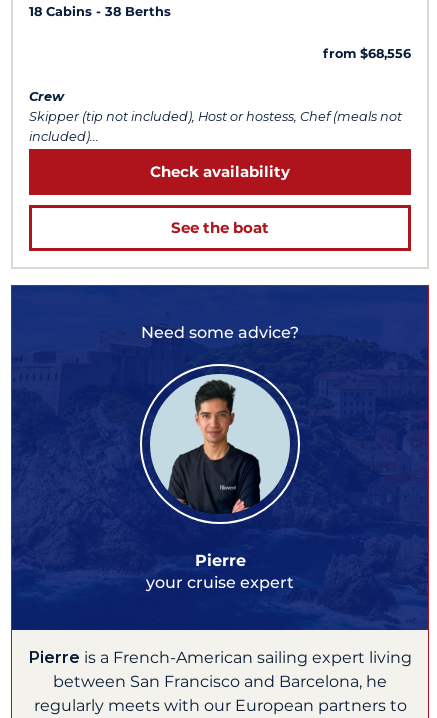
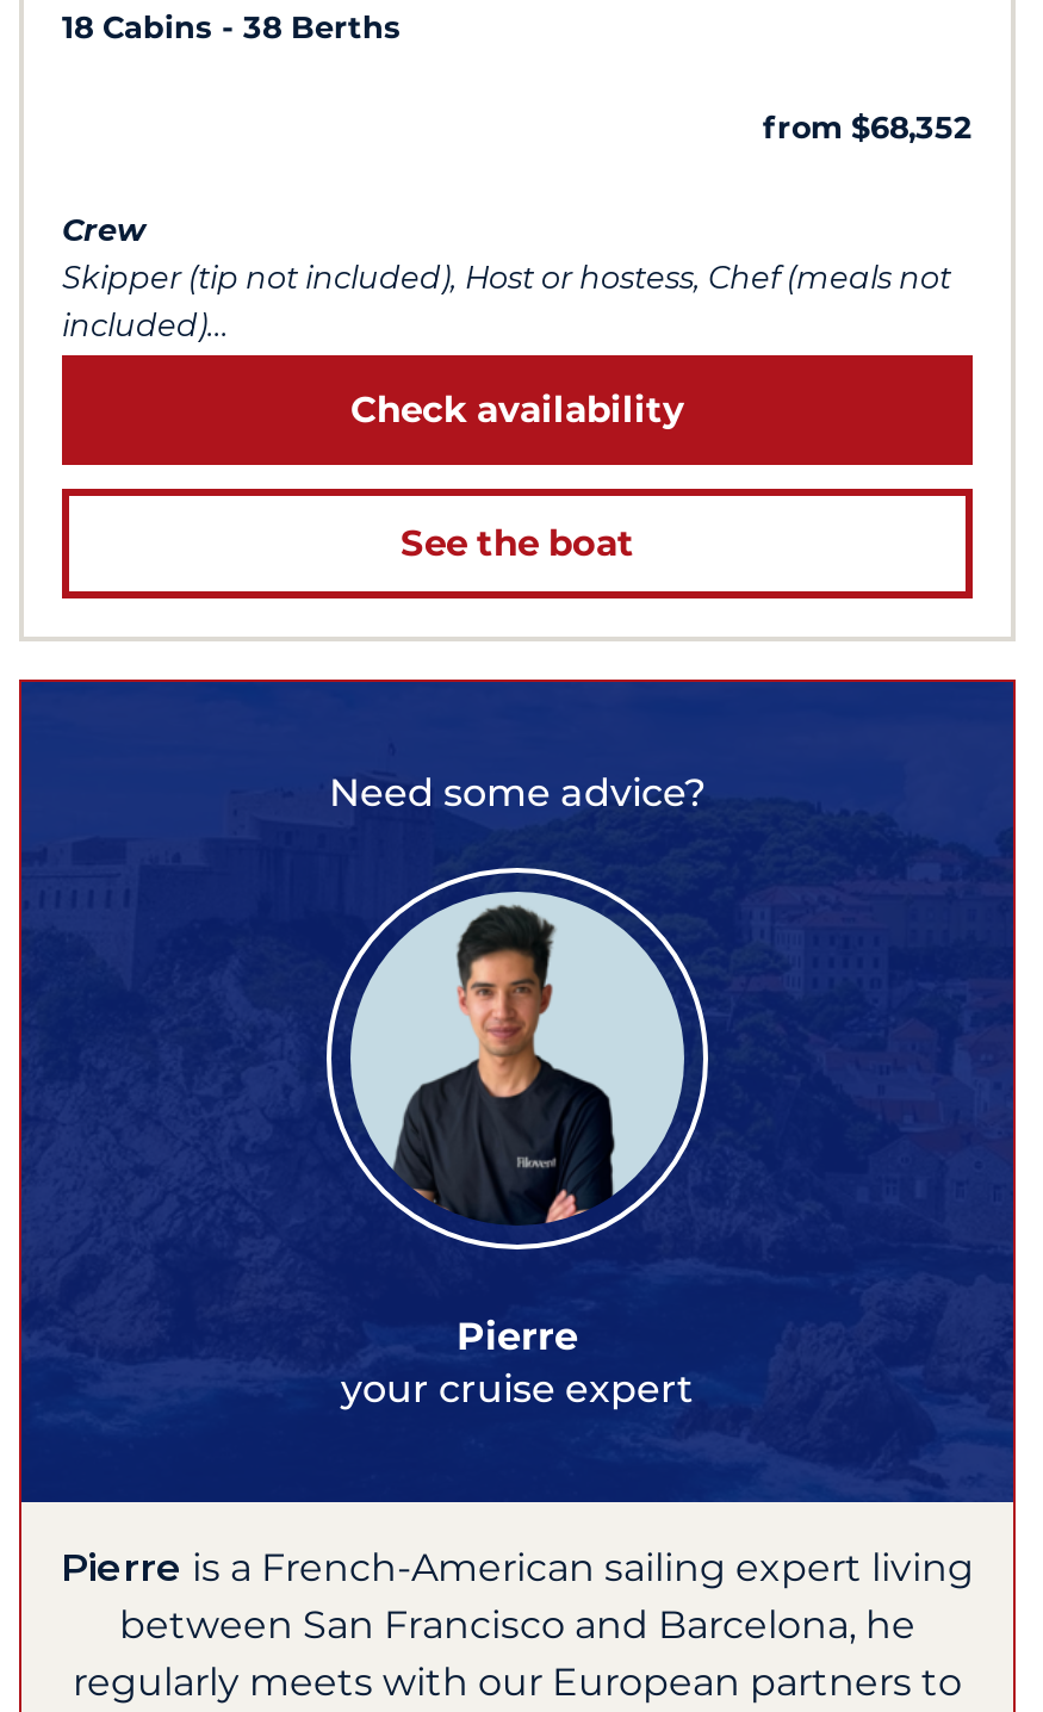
- from $68,556
+ from $68,352
